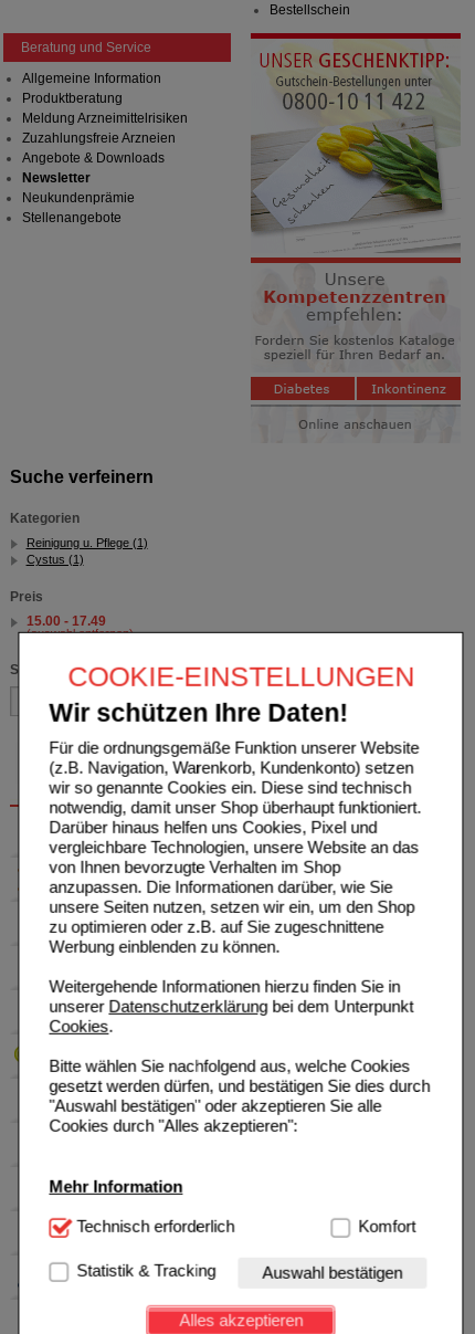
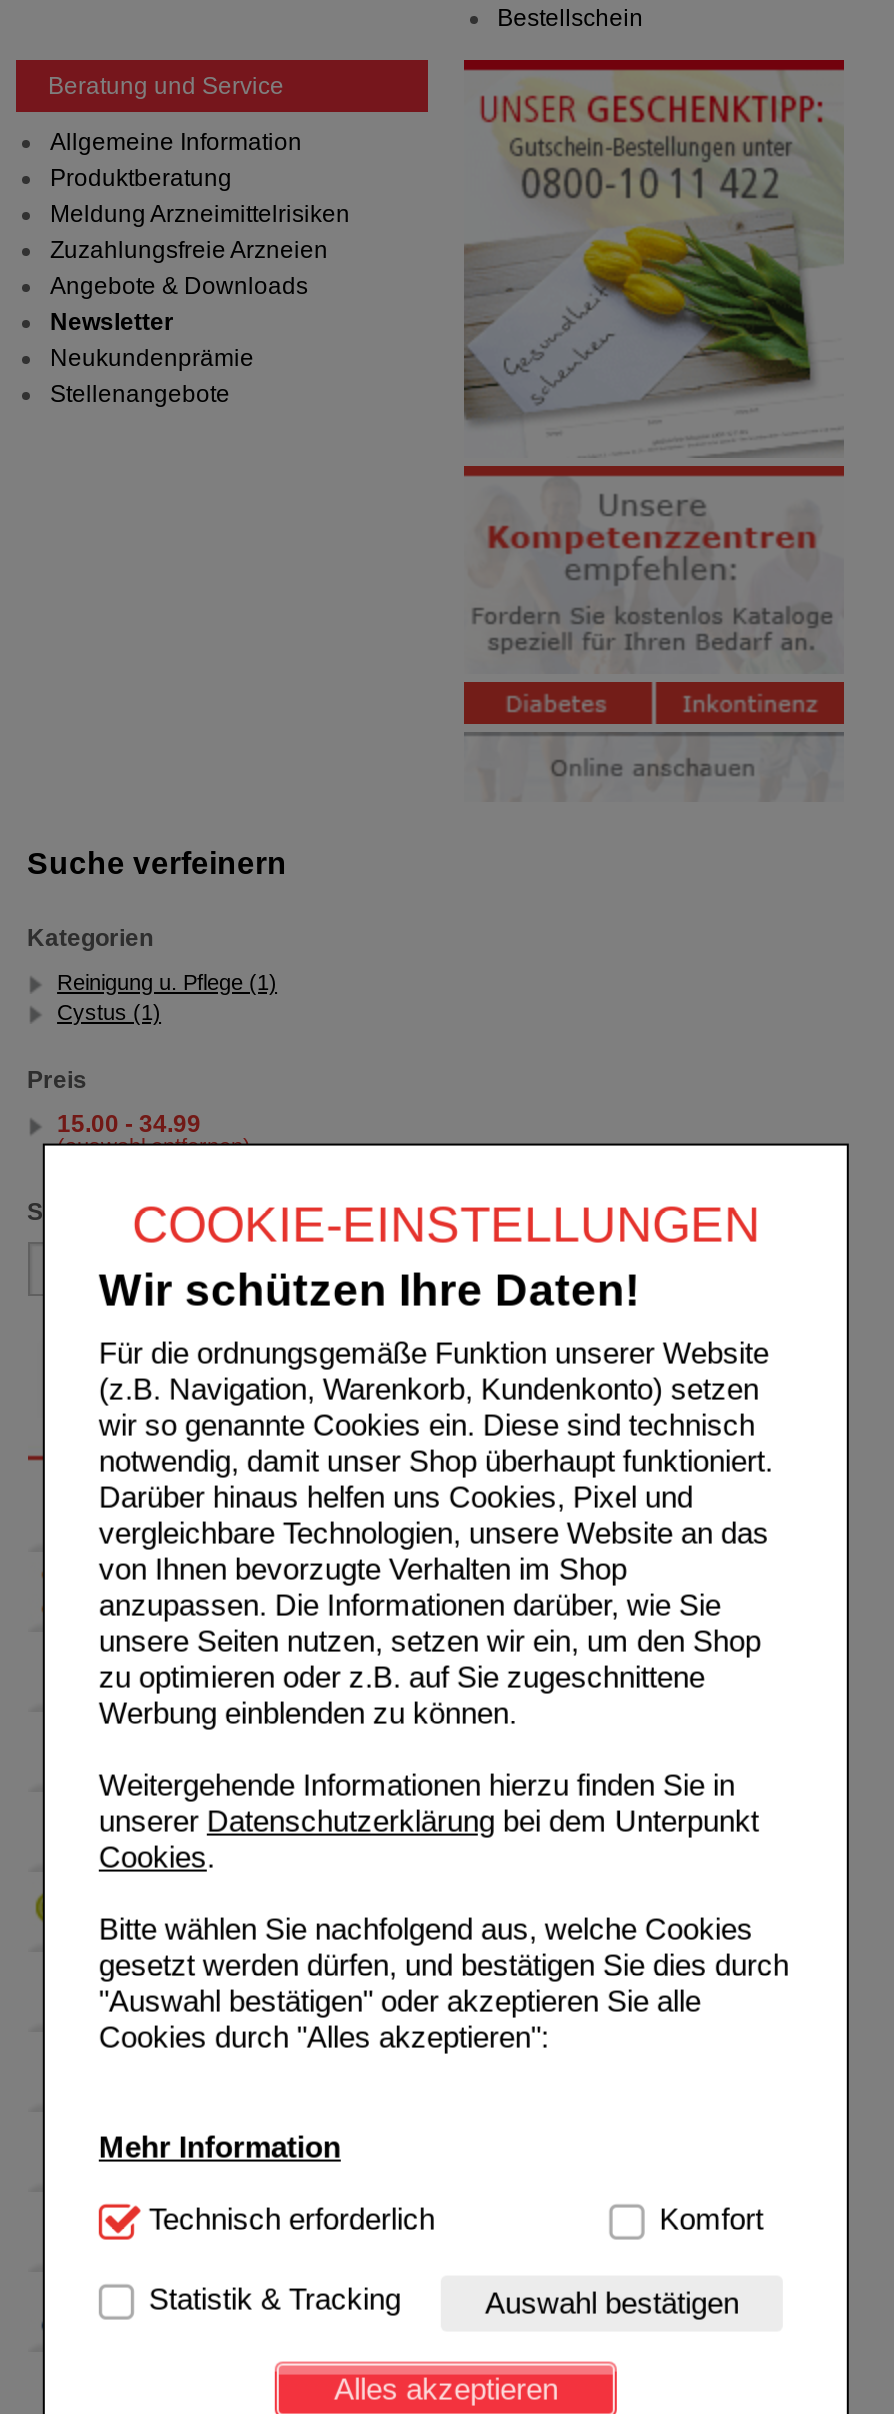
- 15.00 - 17.49
+ 15.00 - 34.99
